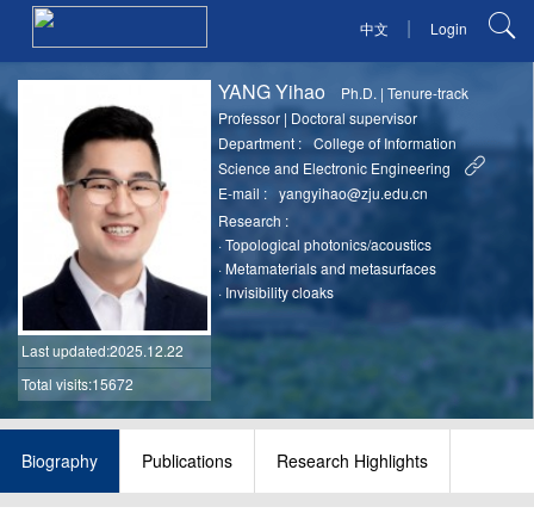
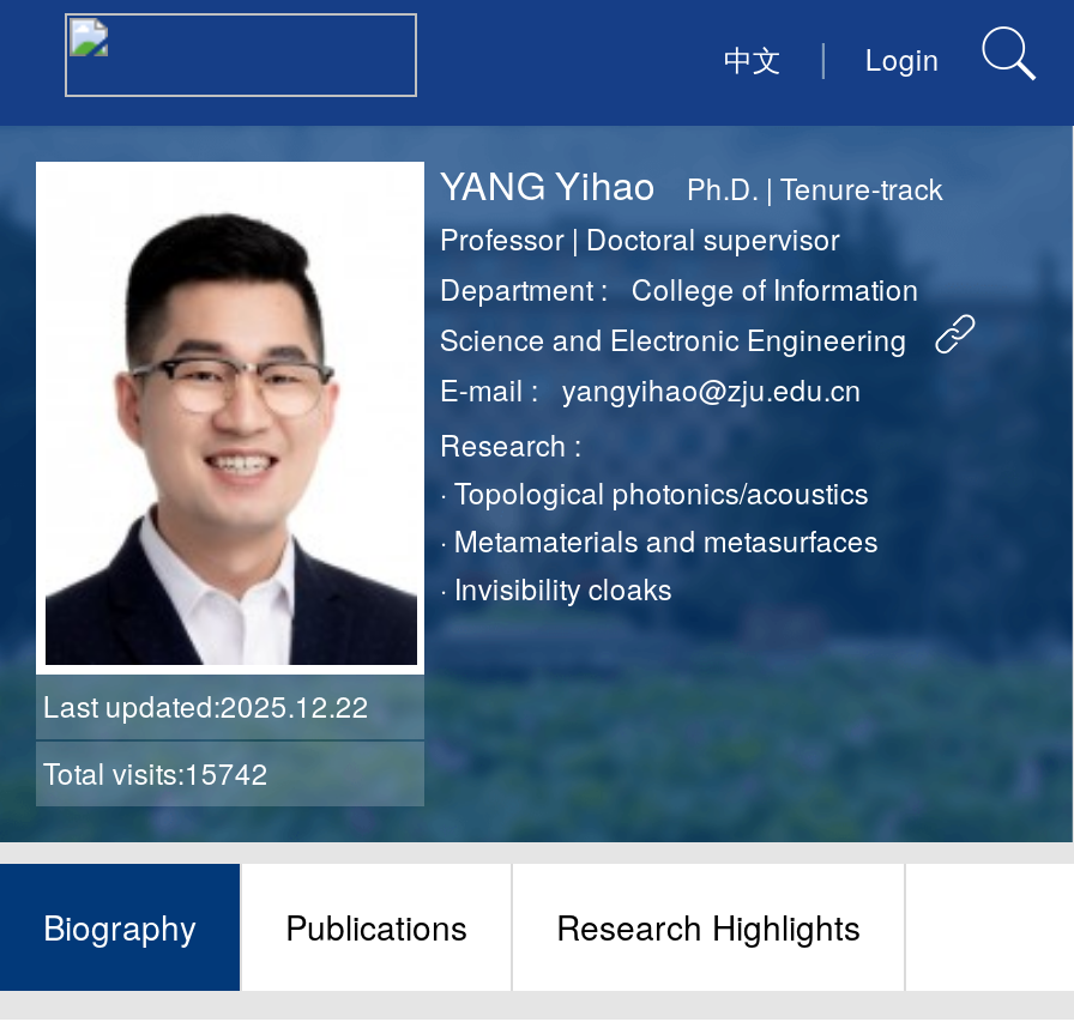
- Total visits:15672
+ Total visits:15742
